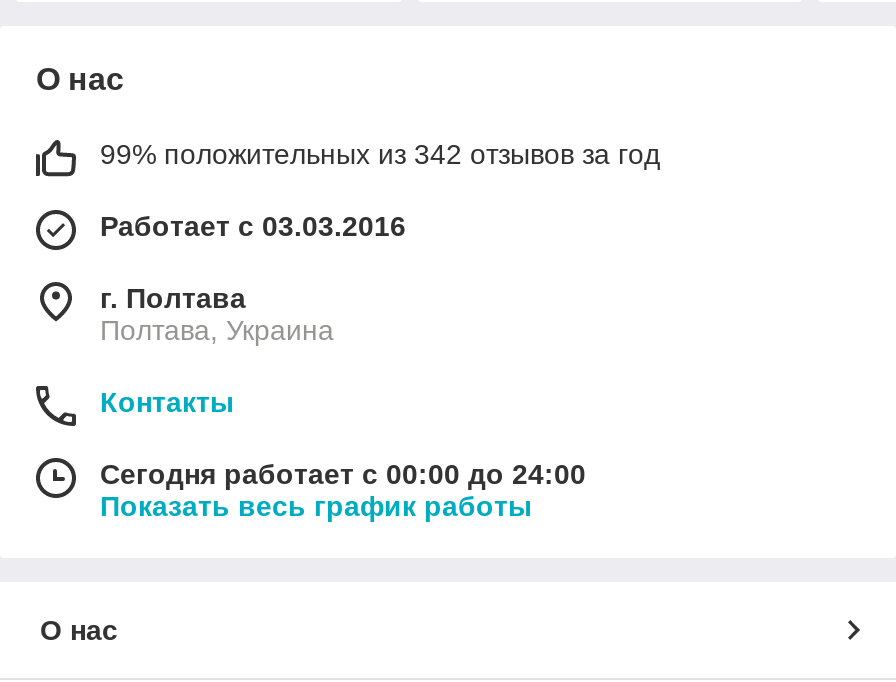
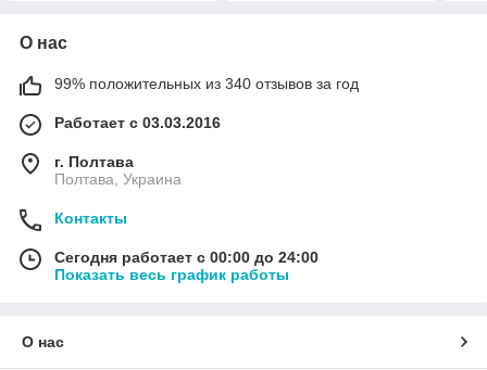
- 99% положительных из 342 отзывов за год
+ 99% положительных из 340 отзывов за год
